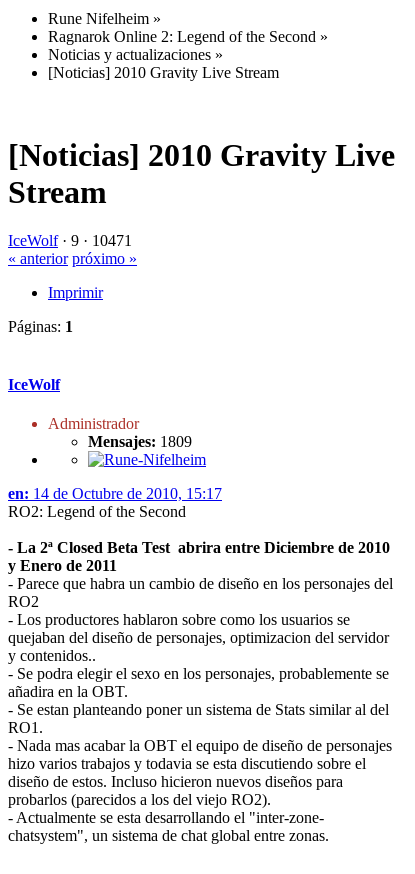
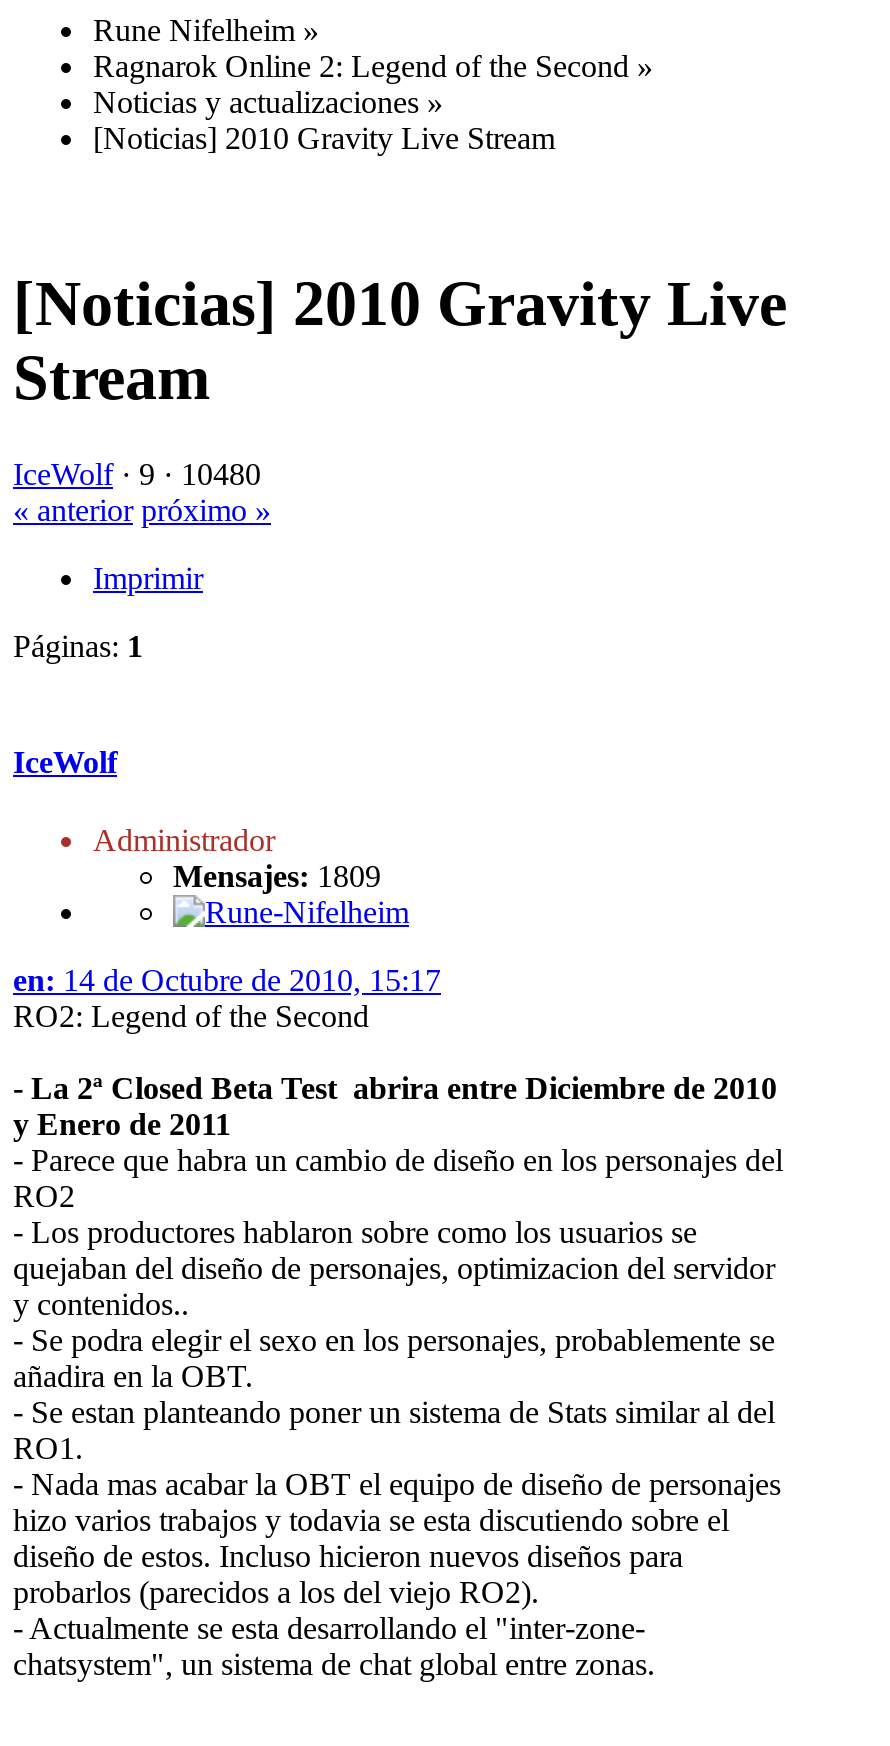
- IceWolf · 9 · 10471
+ IceWolf · 9 · 10480
